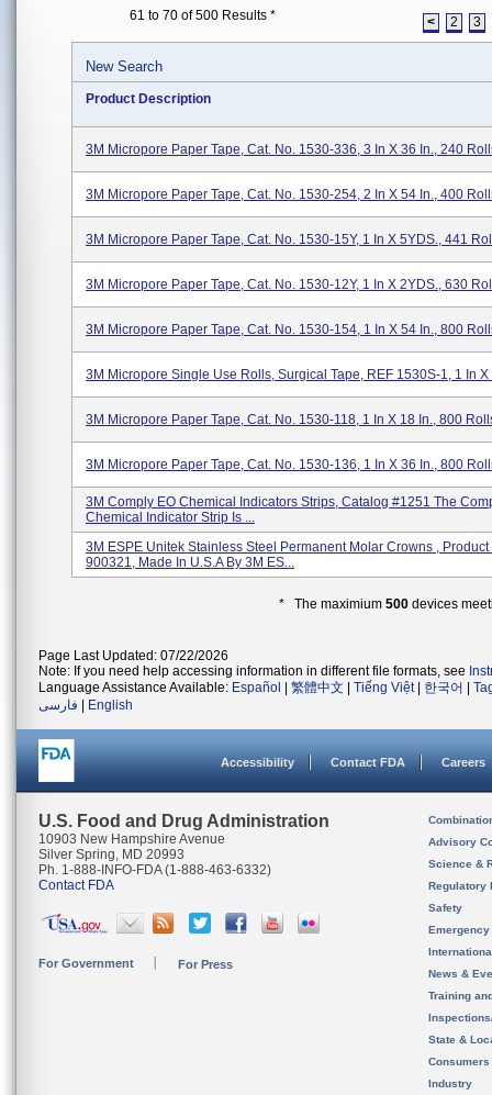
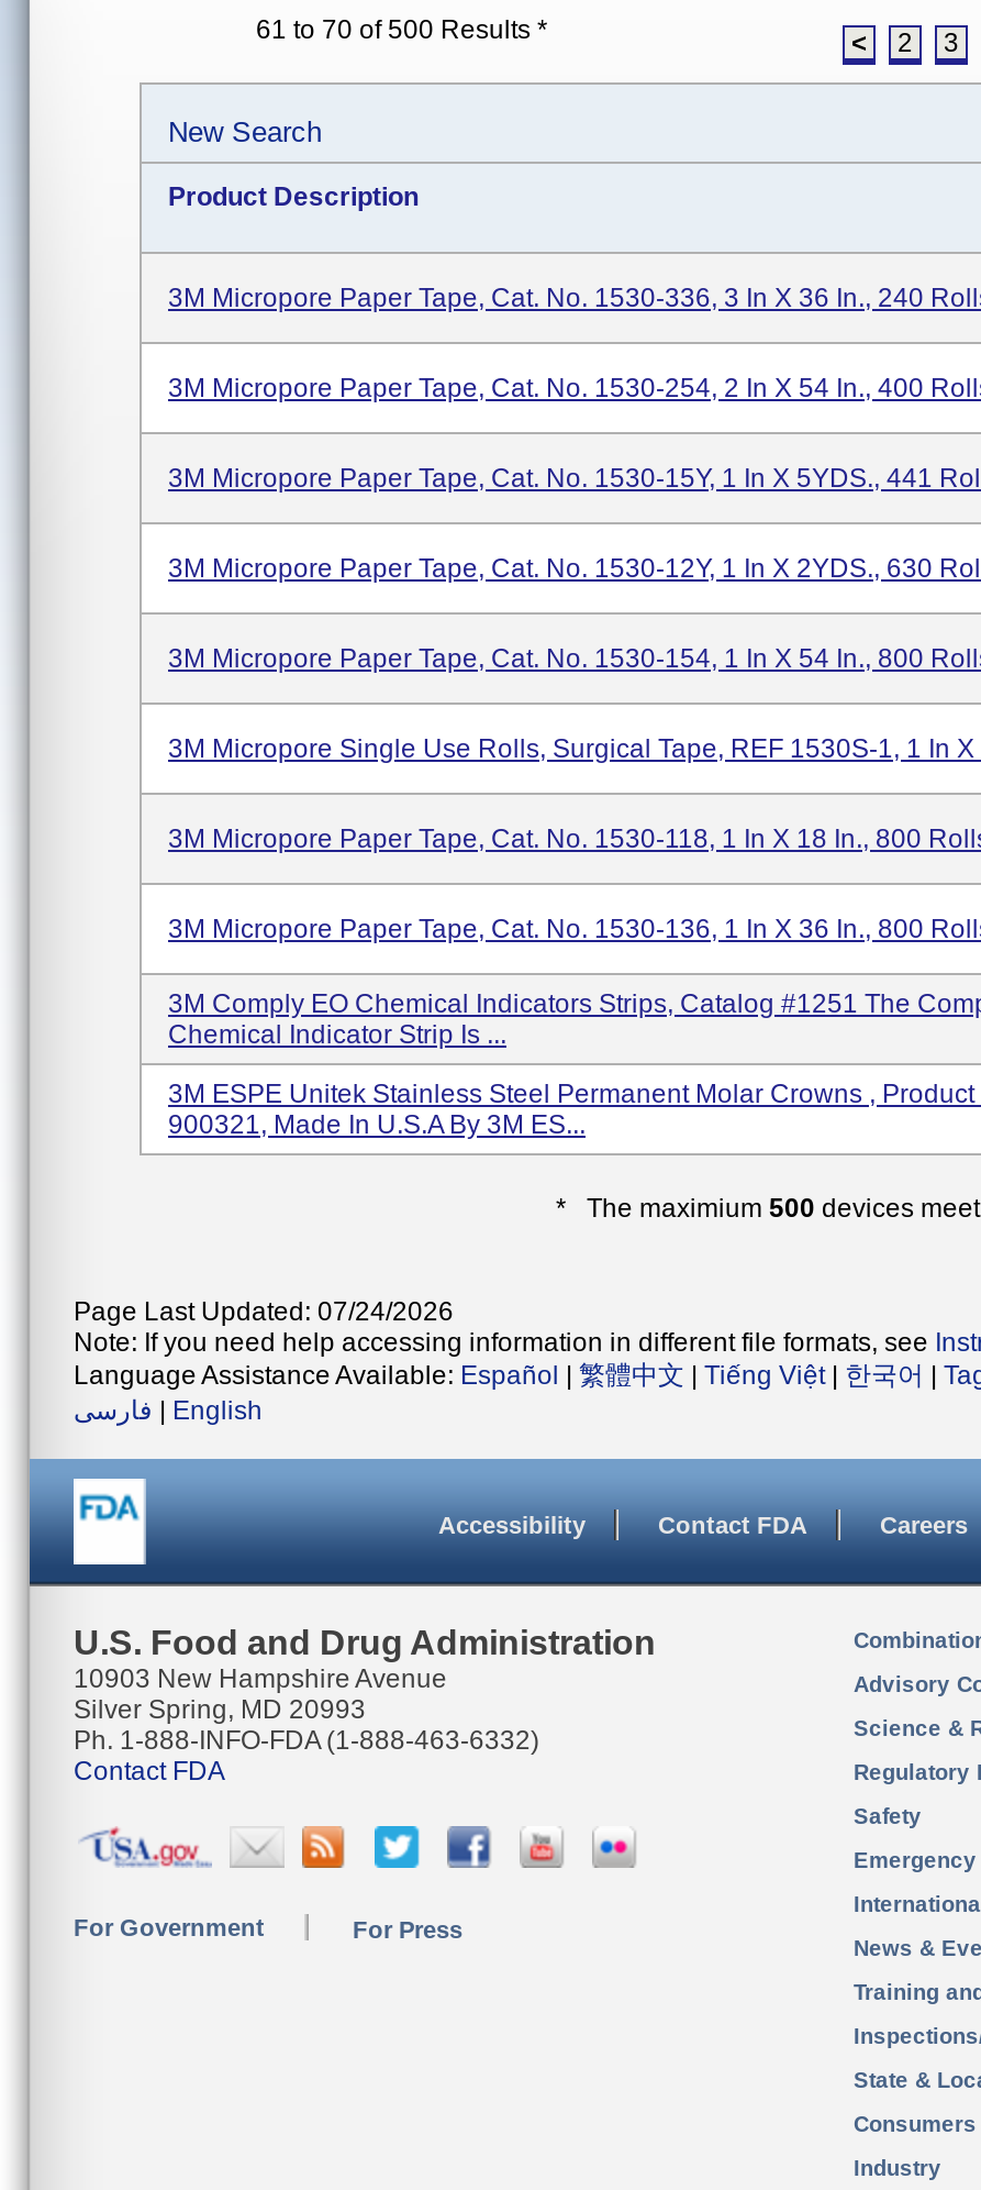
- Page Last Updated: 07/22/2026
+ Page Last Updated: 07/24/2026
